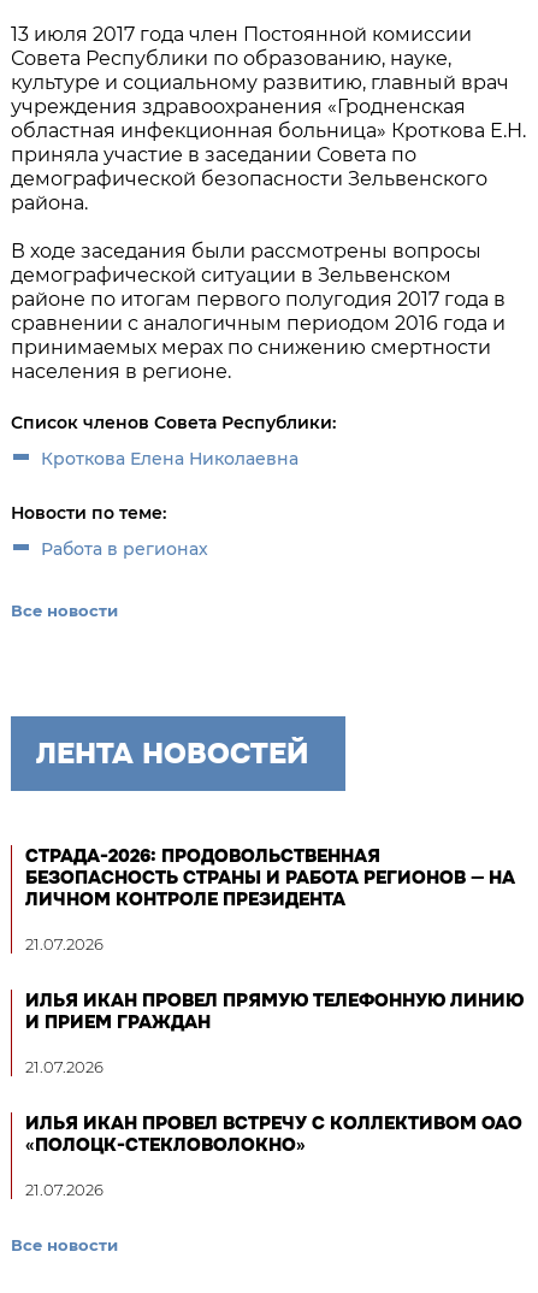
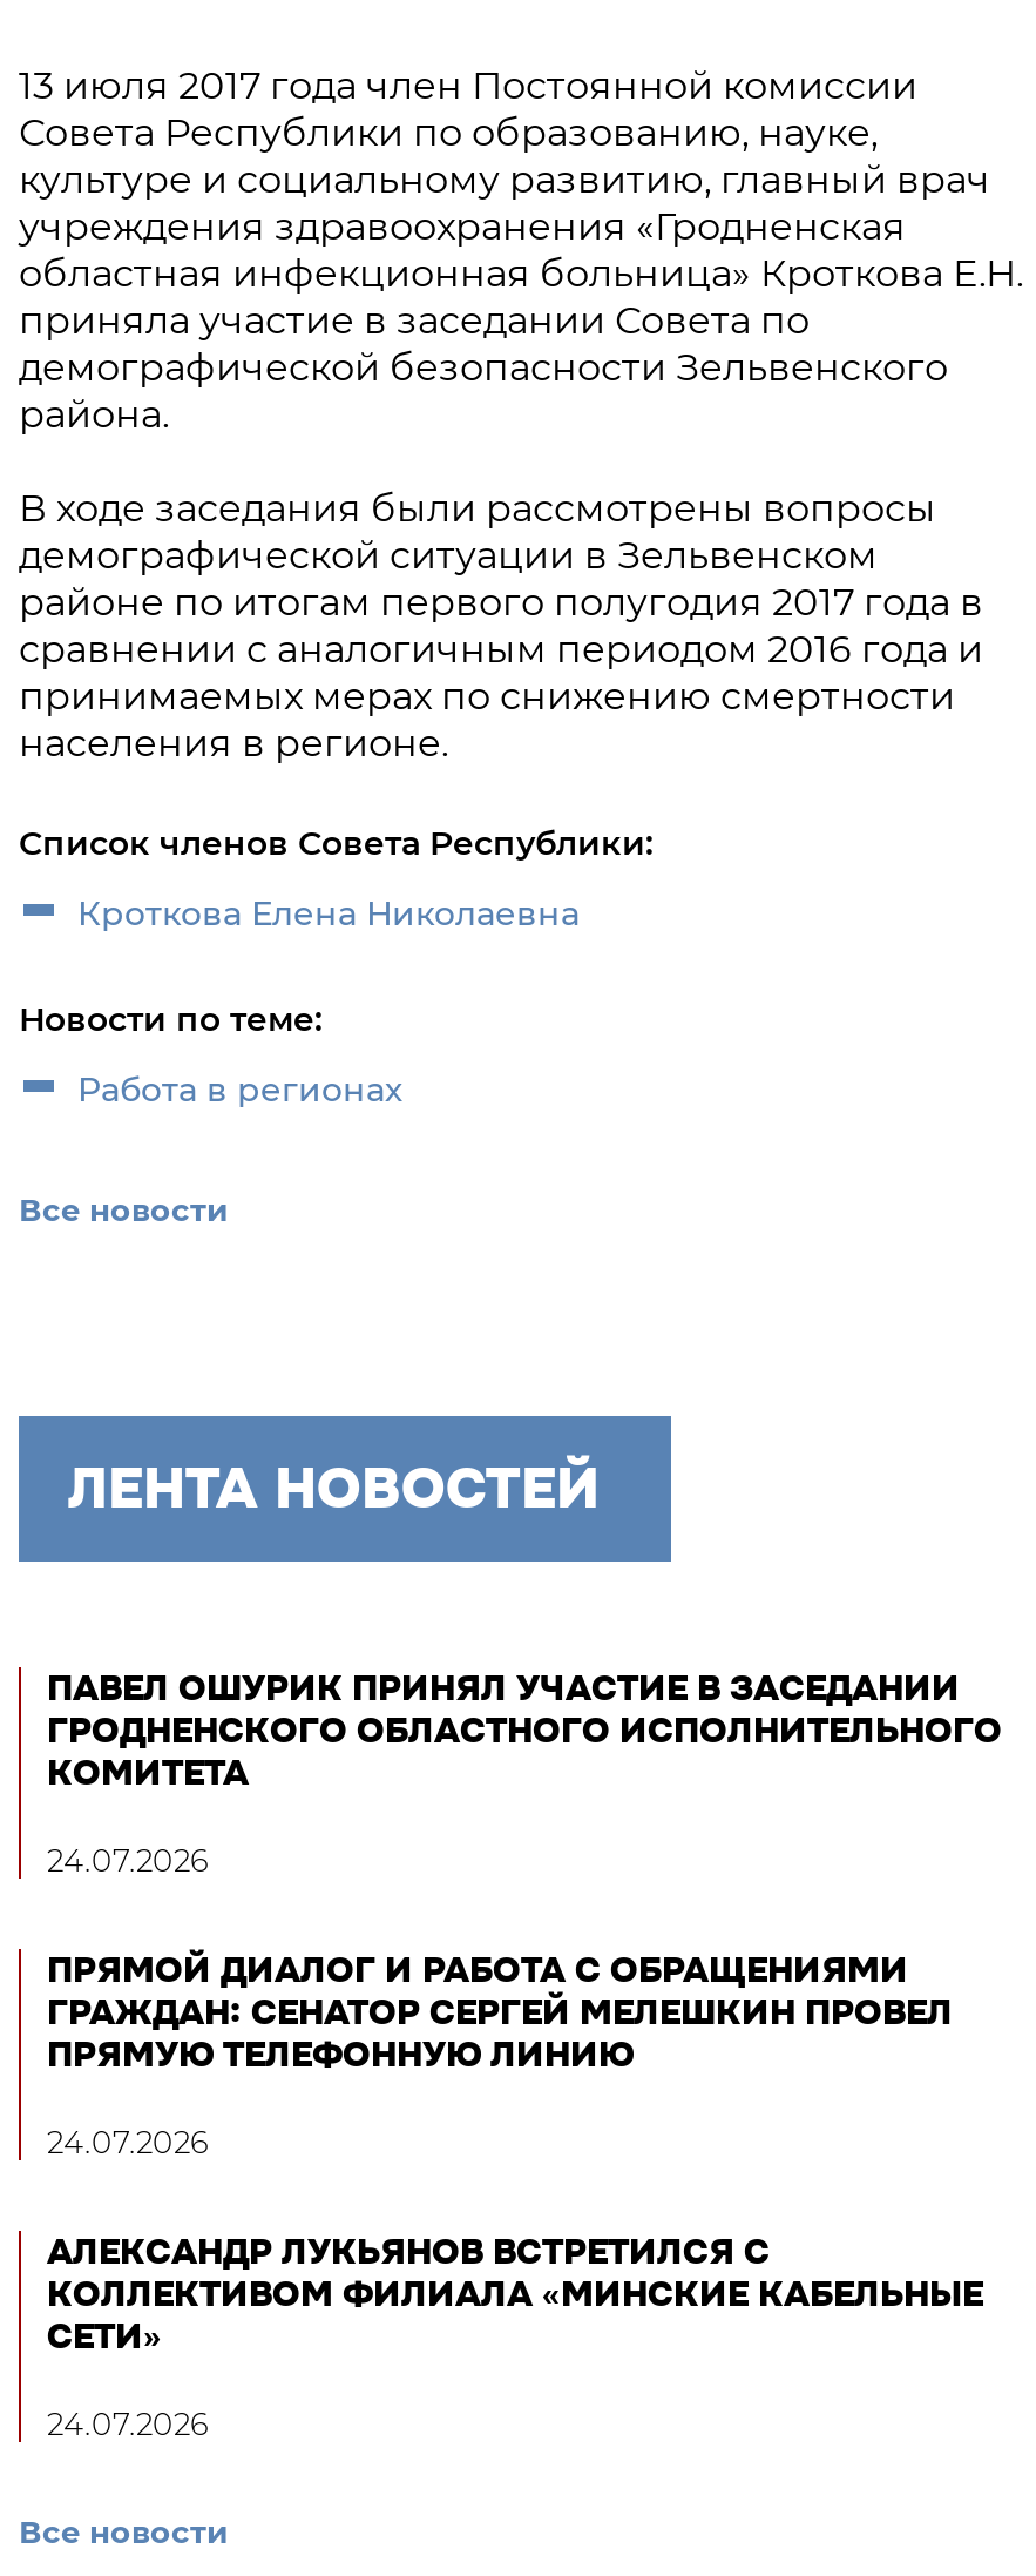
- СТРАДА-2026: ПРОДОВОЛЬСТВЕННАЯ
- БЕЗОПАСНОСТЬ СТРАНЫ И РАБОТА РЕГИОНОВ — НА
- ЛИЧНОМ КОНТРОЛЕ ПРЕЗИДЕНТА
+ ПАВЕЛ ОШУРИК ПРИНЯЛ УЧАСТИЕ В ЗАСЕДАНИИ
+ ГРОДНЕНСКОГО ОБЛАСТНОГО ИСПОЛНИТЕЛЬНОГО
+ КОМИТЕТА

- 21.07.2026
+ 24.07.2026

- ИЛЬЯ ИКАН ПРОВЕЛ ПРЯМУЮ ТЕЛЕФОННУЮ ЛИНИЮ
- И ПРИЕМ ГРАЖДАН
+ ПРЯМОЙ ДИАЛОГ И РАБОТА С ОБРАЩЕНИЯМИ
+ ГРАЖДАН: СЕНАТОР СЕРГЕЙ МЕЛЕШКИН ПРОВЕЛ
+ ПРЯМУЮ ТЕЛЕФОННУЮ ЛИНИЮ

- 21.07.2026
+ 24.07.2026

- ИЛЬЯ ИКАН ПРОВЕЛ ВСТРЕЧУ С КОЛЛЕКТИВОМ ОАО
- «ПОЛОЦК-СТЕКЛОВОЛОКНО»
+ АЛЕКСАНДР ЛУКЬЯНОВ ВСТРЕТИЛСЯ С
+ КОЛЛЕКТИВОМ ФИЛИАЛА «МИНСКИЕ КАБЕЛЬНЫЕ
+ СЕТИ»

- 21.07.2026
+ 24.07.2026
